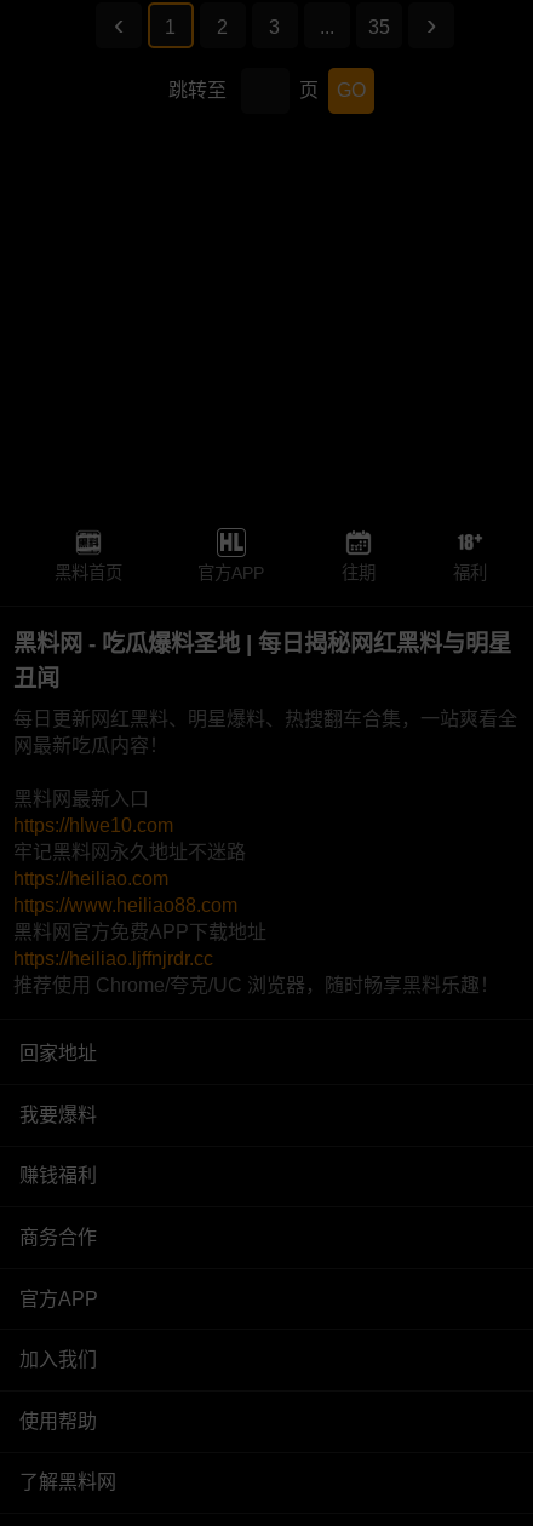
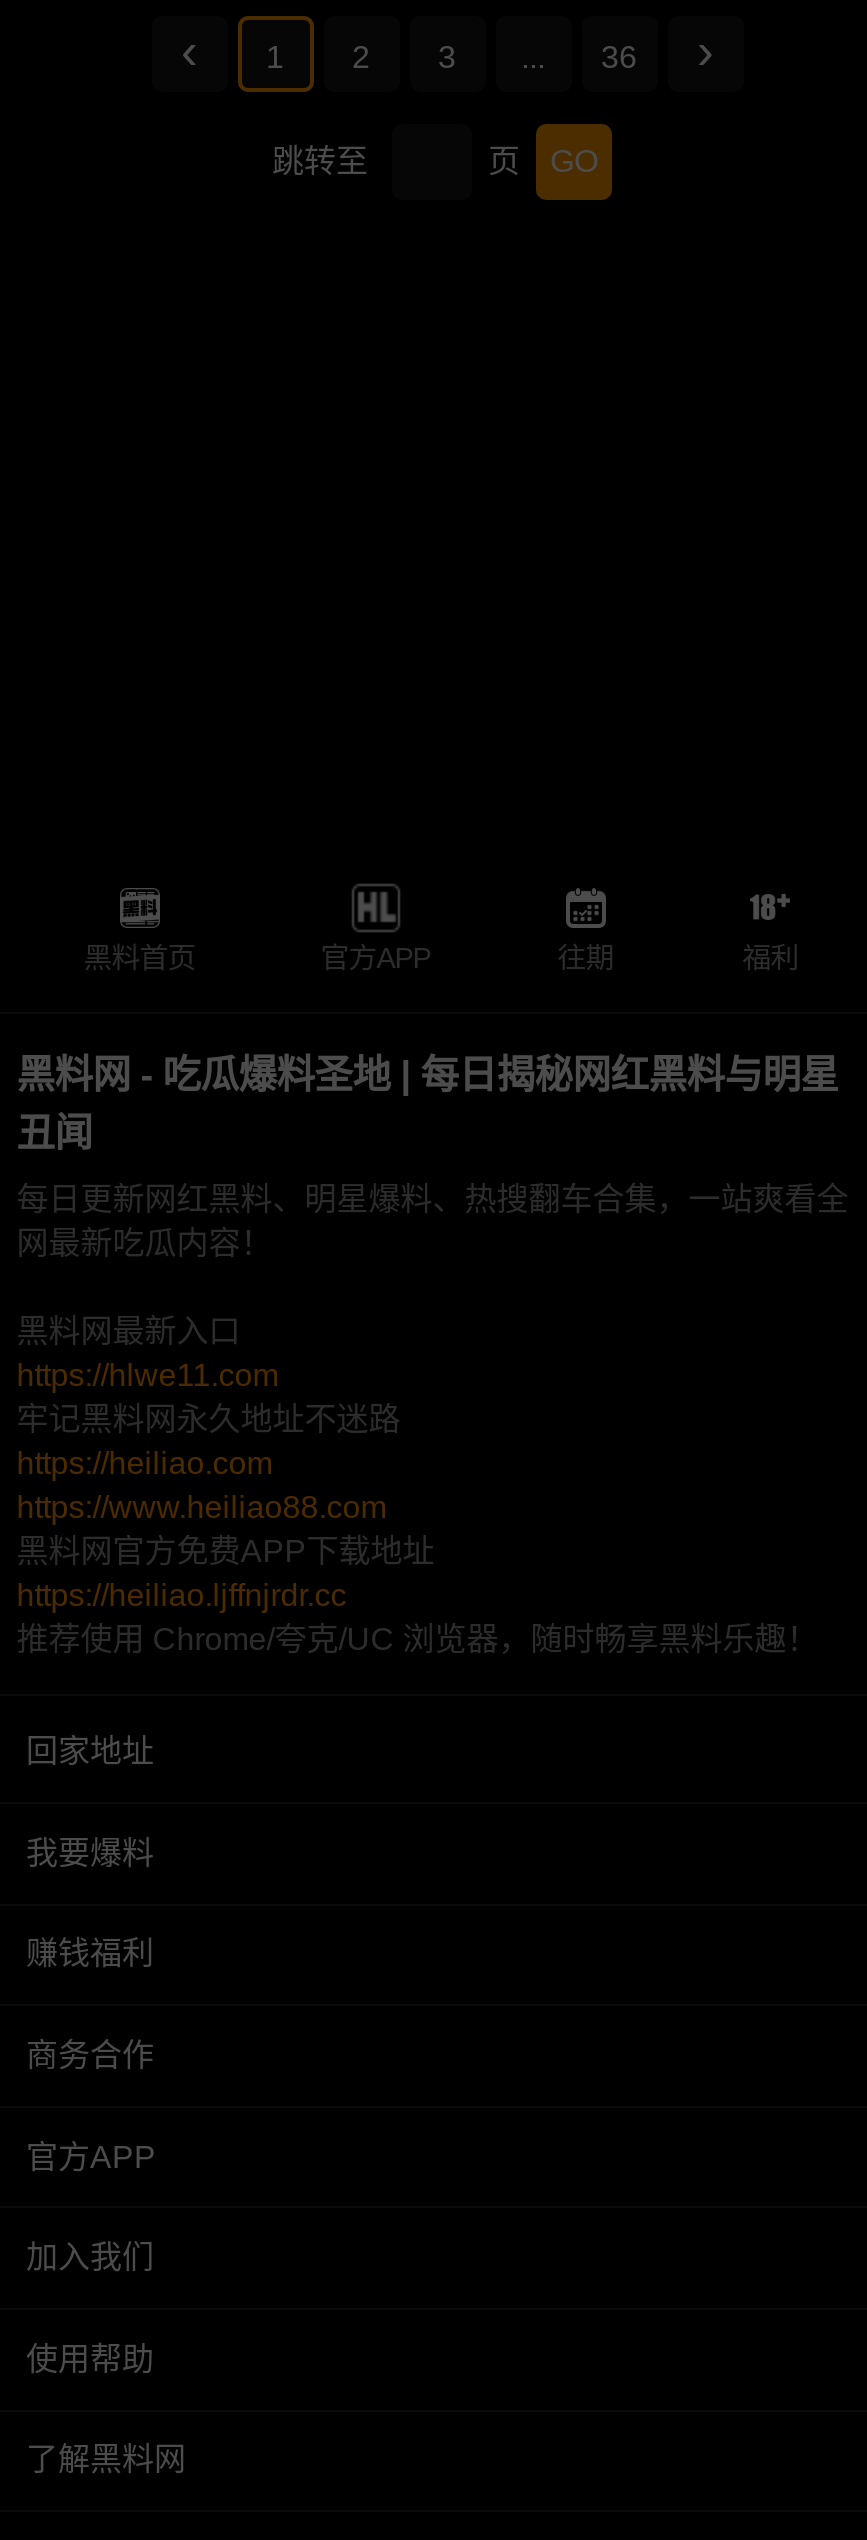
- 35
+ 36

- https://hlwe10.com
+ https://hlwe11.com
